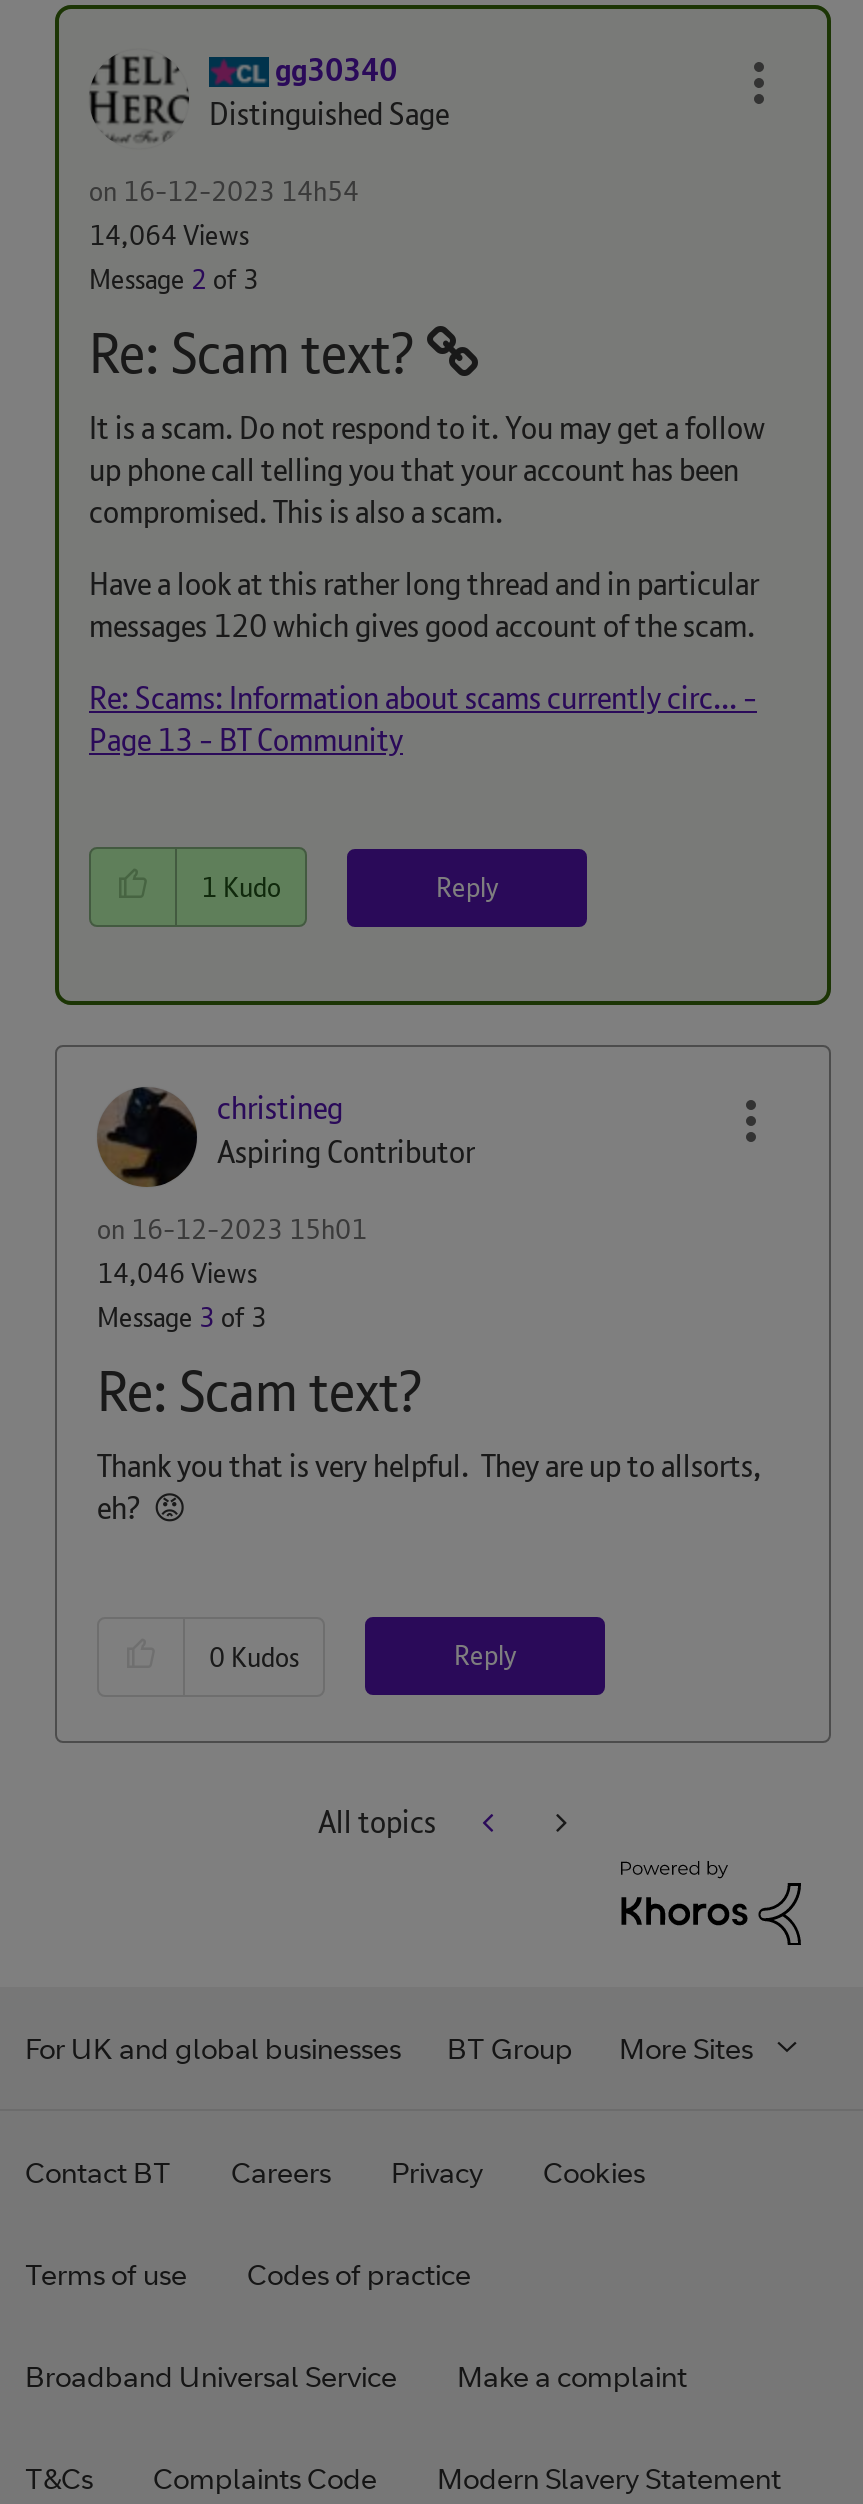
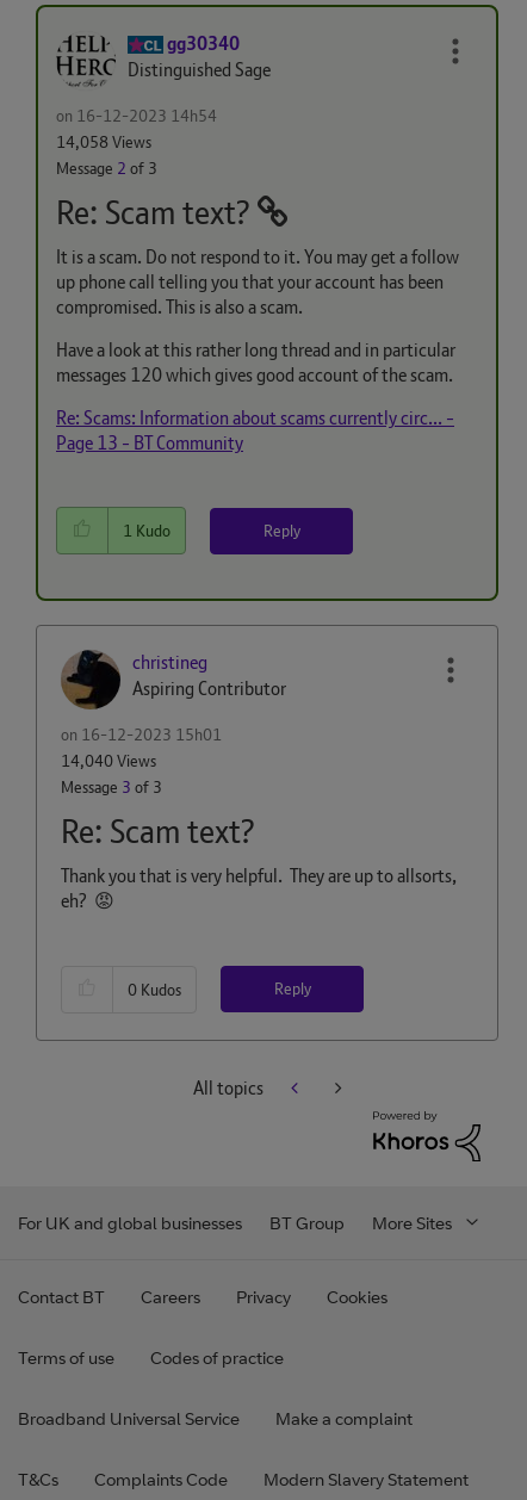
- 14,064 Views
+ 14,058 Views

- 14,046 Views
+ 14,040 Views
